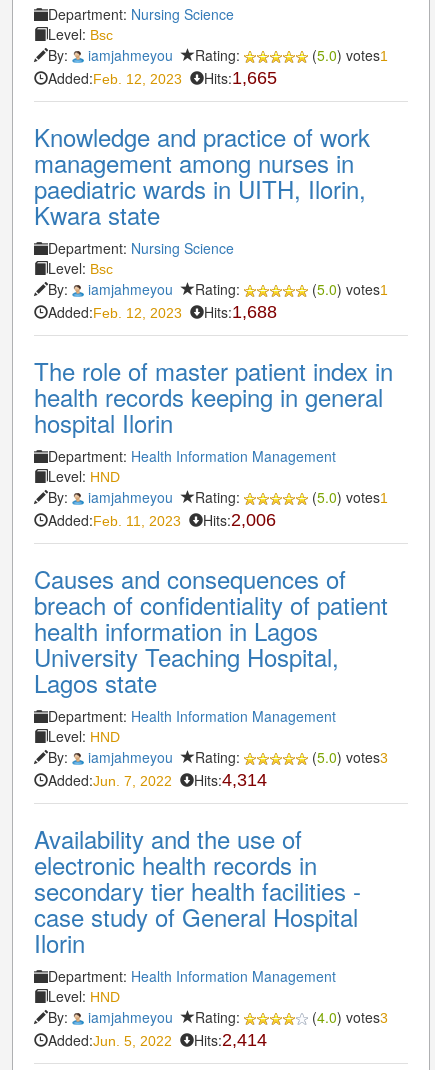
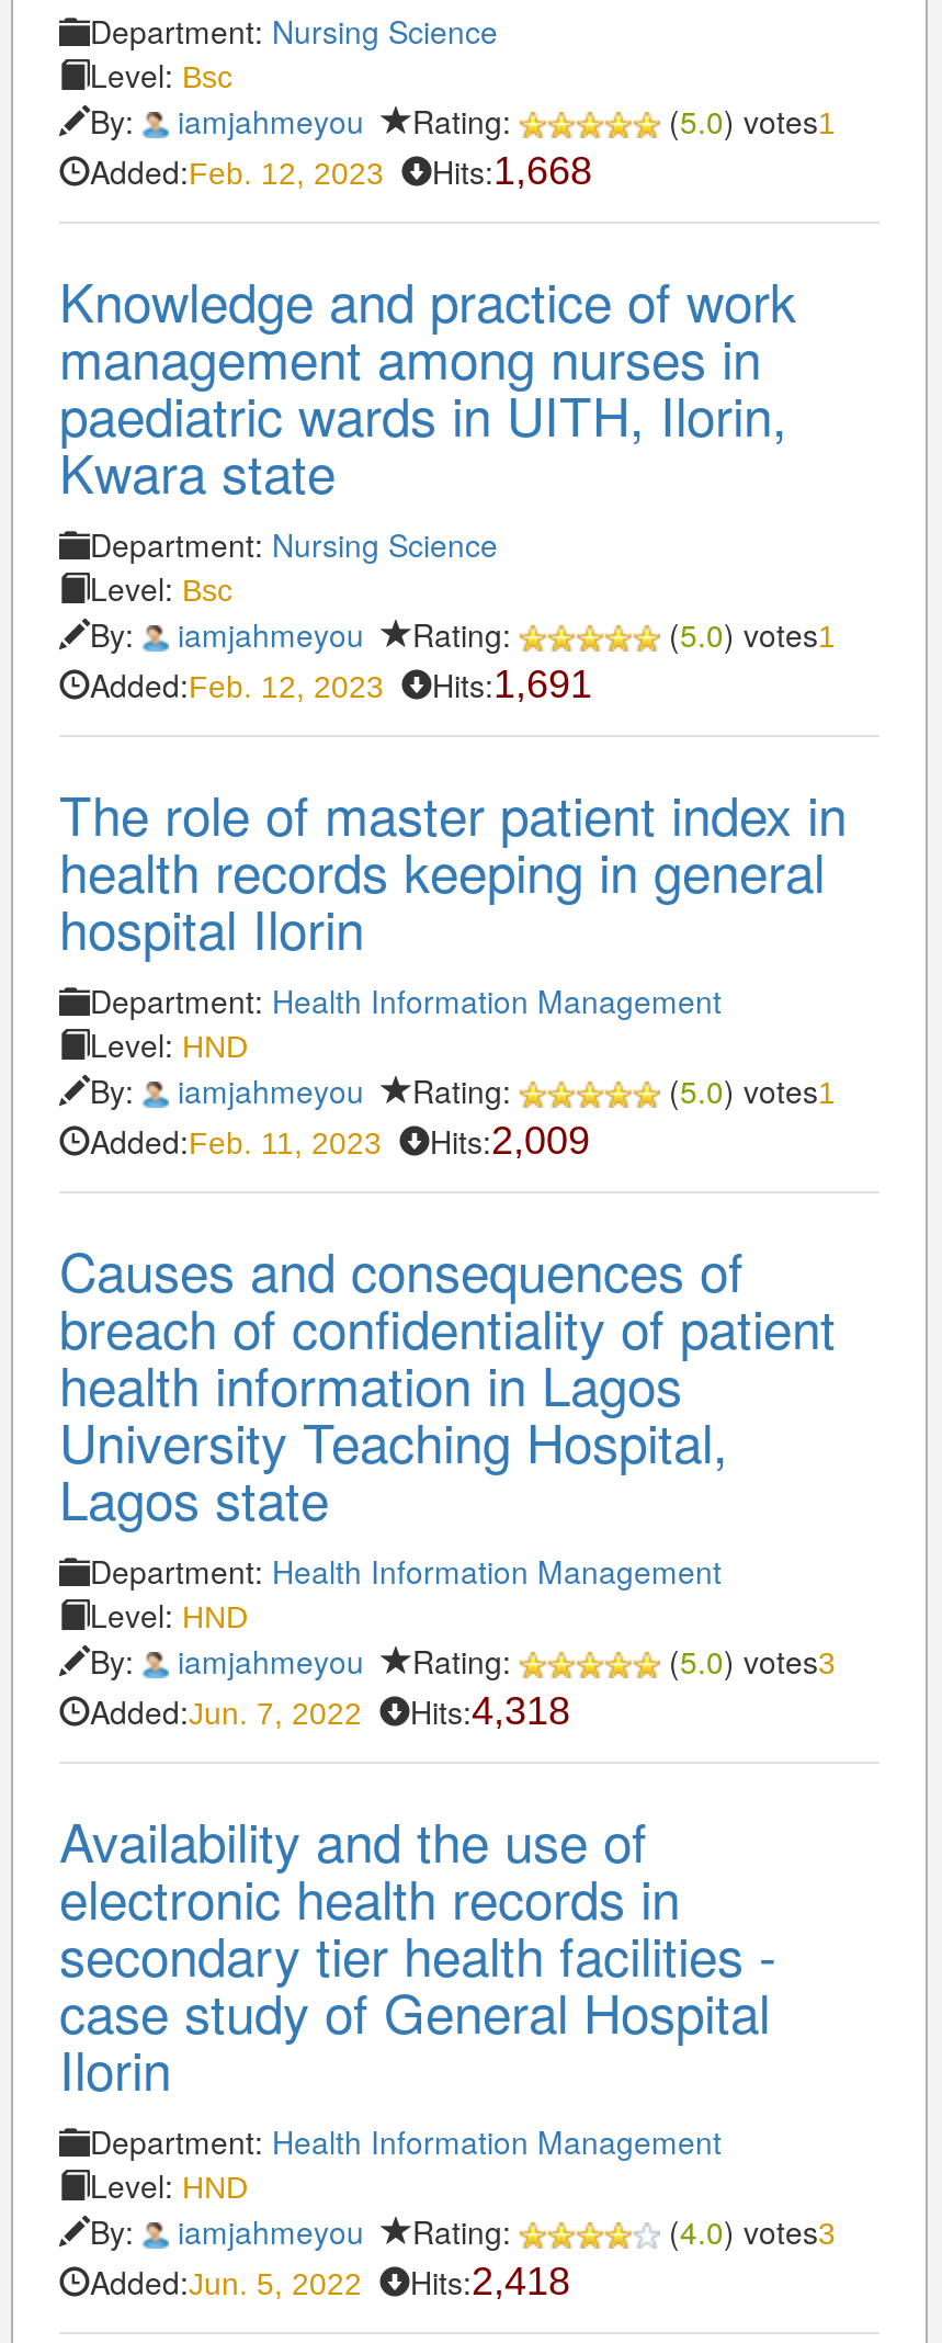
- Added:Feb. 12, 2023 Hits:1,665
+ Added:Feb. 12, 2023 Hits:1,668

- Added:Feb. 12, 2023 Hits:1,688
+ Added:Feb. 12, 2023 Hits:1,691

- Added:Feb. 11, 2023 Hits:2,006
+ Added:Feb. 11, 2023 Hits:2,009

- Added:Jun. 7, 2022 Hits:4,314
+ Added:Jun. 7, 2022 Hits:4,318

- Added:Jun. 5, 2022 Hits:2,414
+ Added:Jun. 5, 2022 Hits:2,418
